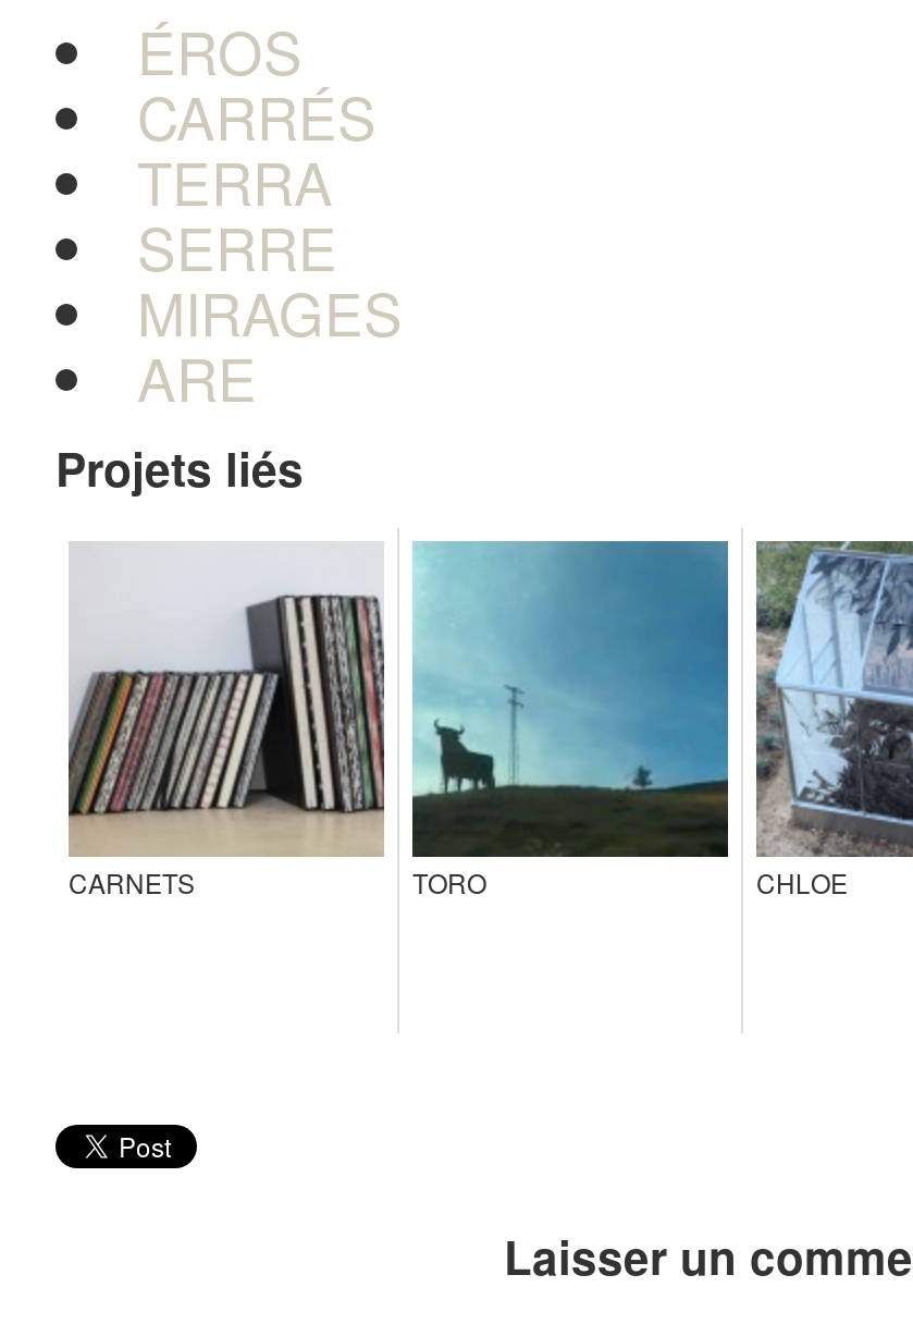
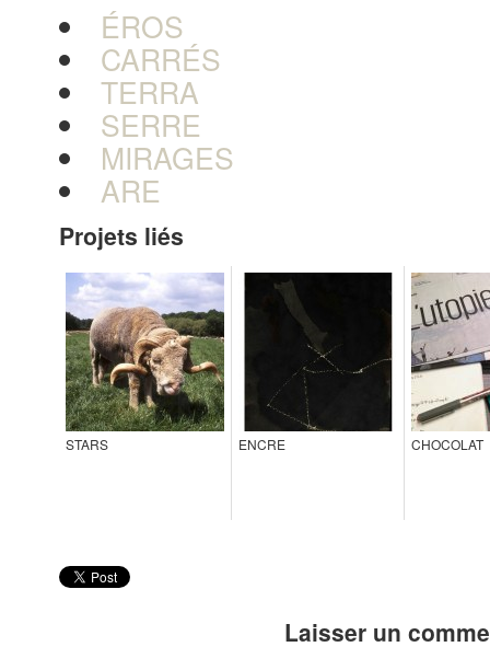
- [image]
- CARNETS
- TORO
- CHLOE
+ [image]
+ STARS
+ ENCRE
+ CHOCOLAT

- [image]
+ [image]

- [image]
+ [image]
